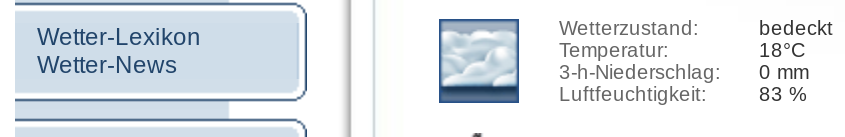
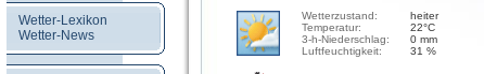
- [image]
+ [image]

- bedeckt
- 18°C
+ heiter
+ 22°C

- 83 %
+ 31 %
